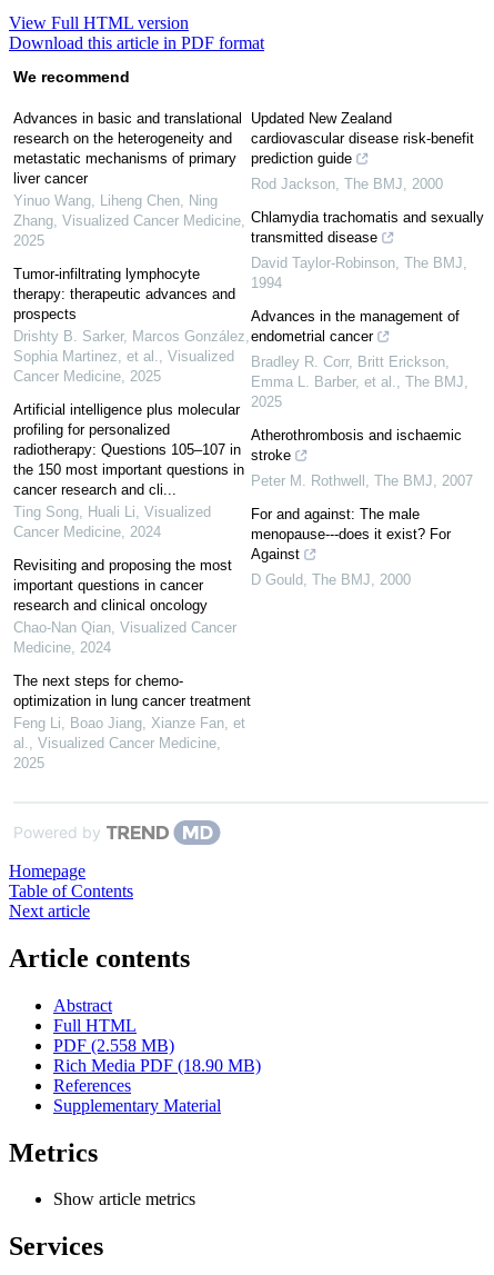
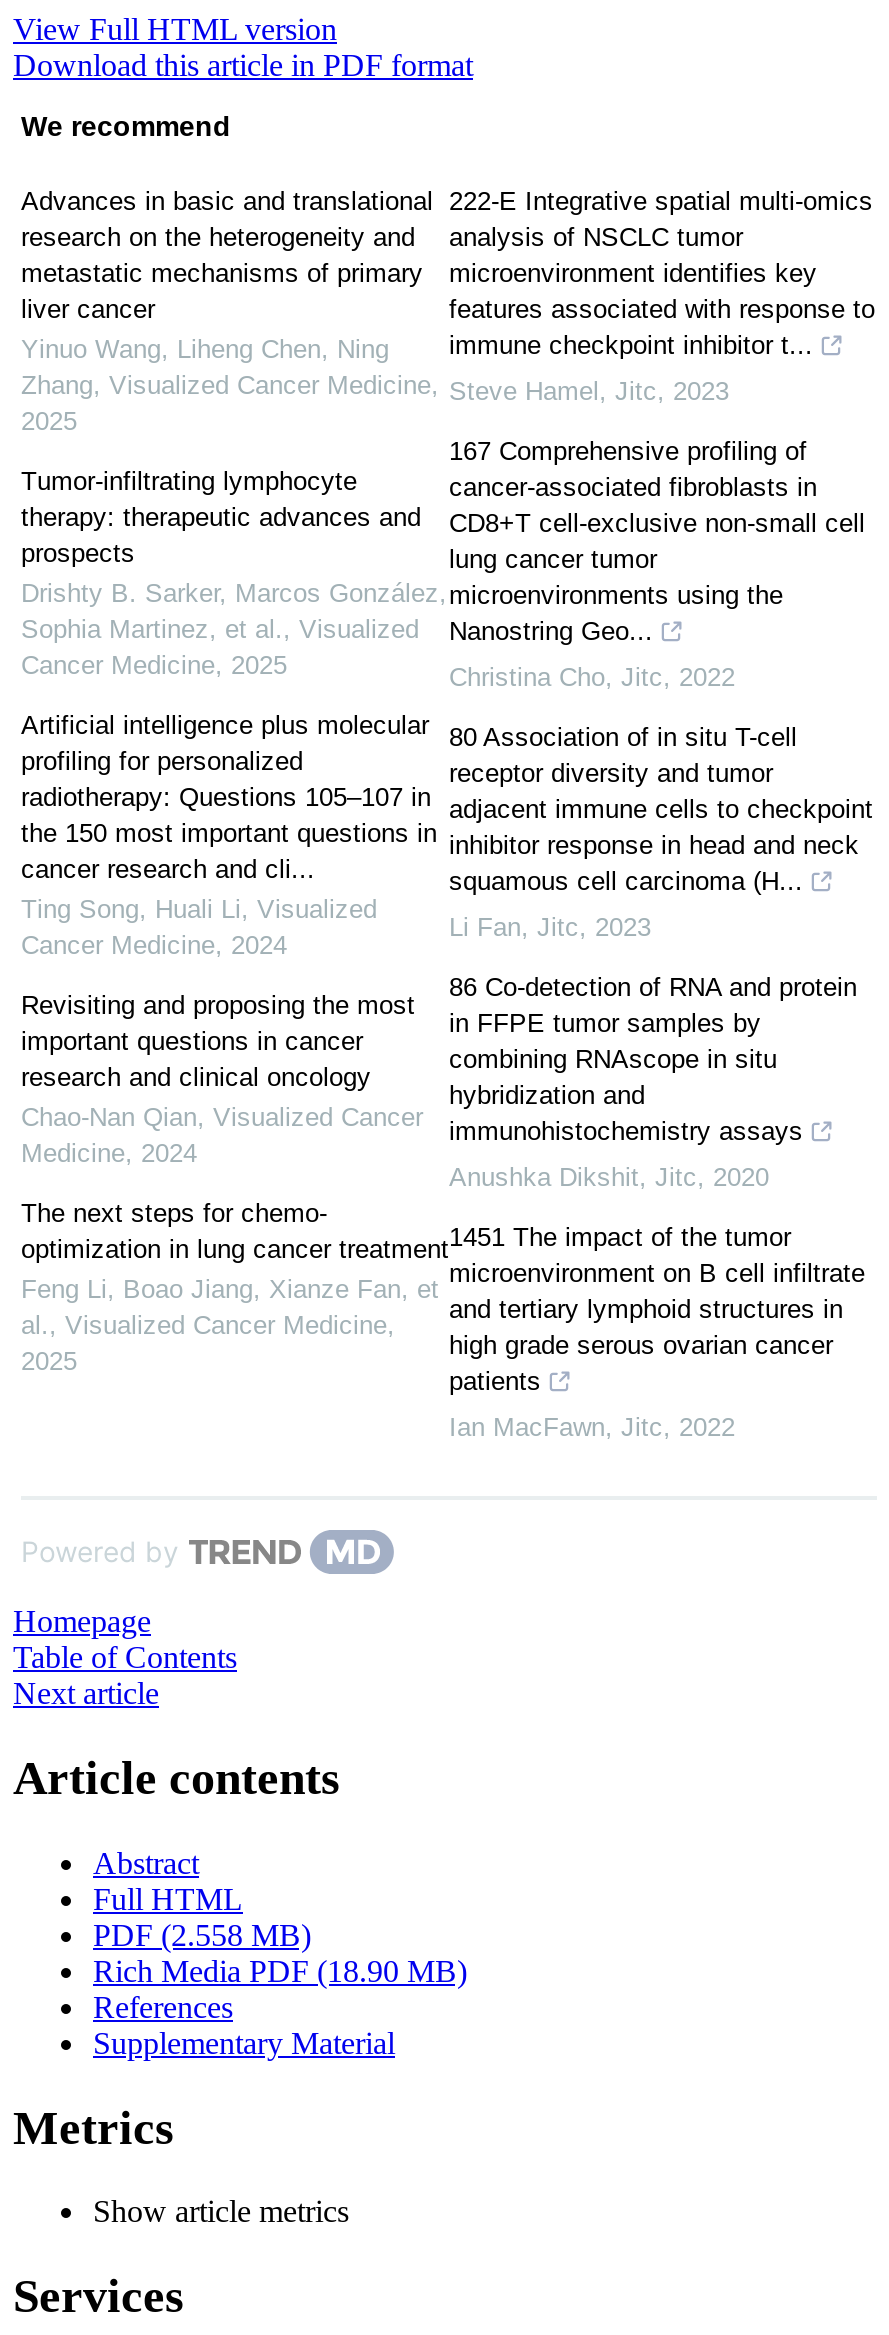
- Updated New Zealand
- cardiovascular disease risk-benefit
- prediction guide
+ 222-E Integrative spatial multi-omics
+ analysis of NSCLC tumor
+ microenvironment identifies key
+ features associated with response to
+ immune checkpoint inhibitor t...

- Rod Jackson, The BMJ, 2000
+ Steve Hamel, Jitc, 2023

- Chlamydia trachomatis and sexually
- transmitted disease
+ 167 Comprehensive profiling of
+ cancer-associated fibroblasts in
+ CD8+T cell-exclusive non-small cell
+ lung cancer tumor
+ microenvironments using the
+ Nanostring Geo...

- David Taylor‐Robinson, The BMJ,
- 1994
+ Christina Cho, Jitc, 2022

- Advances in the management of
- endometrial cancer
+ 80 Association of in situ T-cell
+ receptor diversity and tumor
+ adjacent immune cells to checkpoint
+ inhibitor response in head and neck
+ squamous cell carcinoma (H...

- Bradley R. Corr, Britt Erickson ,
- Emma L. Barber, et al., The BMJ,
- 2025
+ Li Fan, Jitc, 2023

- Atherothrombosis and ischaemic
- stroke
+ 86 Co-detection of RNA and protein
+ in FFPE tumor samples by
+ combining RNAscope in situ
+ hybridization and
+ immunohistochemistry assays

- Peter M. Rothwell, The BMJ, 2007
+ Anushka Dikshit, Jitc, 2020

- For and against: The male
- menopause---does it exist? For
- Against
+ 1451 The impact of the tumor
+ microenvironment on B cell infiltrate
+ and tertiary lymphoid structures in
+ high grade serous ovarian cancer
+ patients

- D Gould, The BMJ, 2000
+ Ian MacFawn, Jitc, 2022
